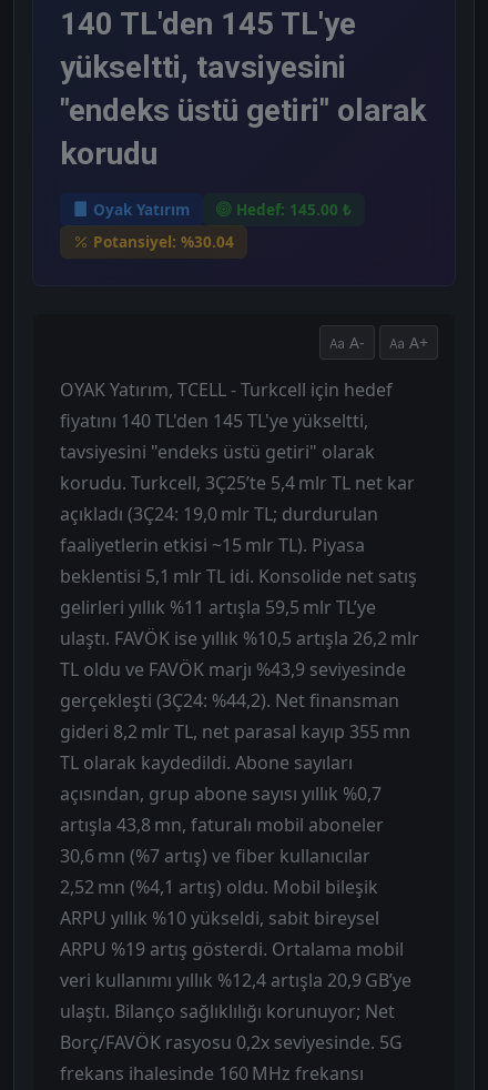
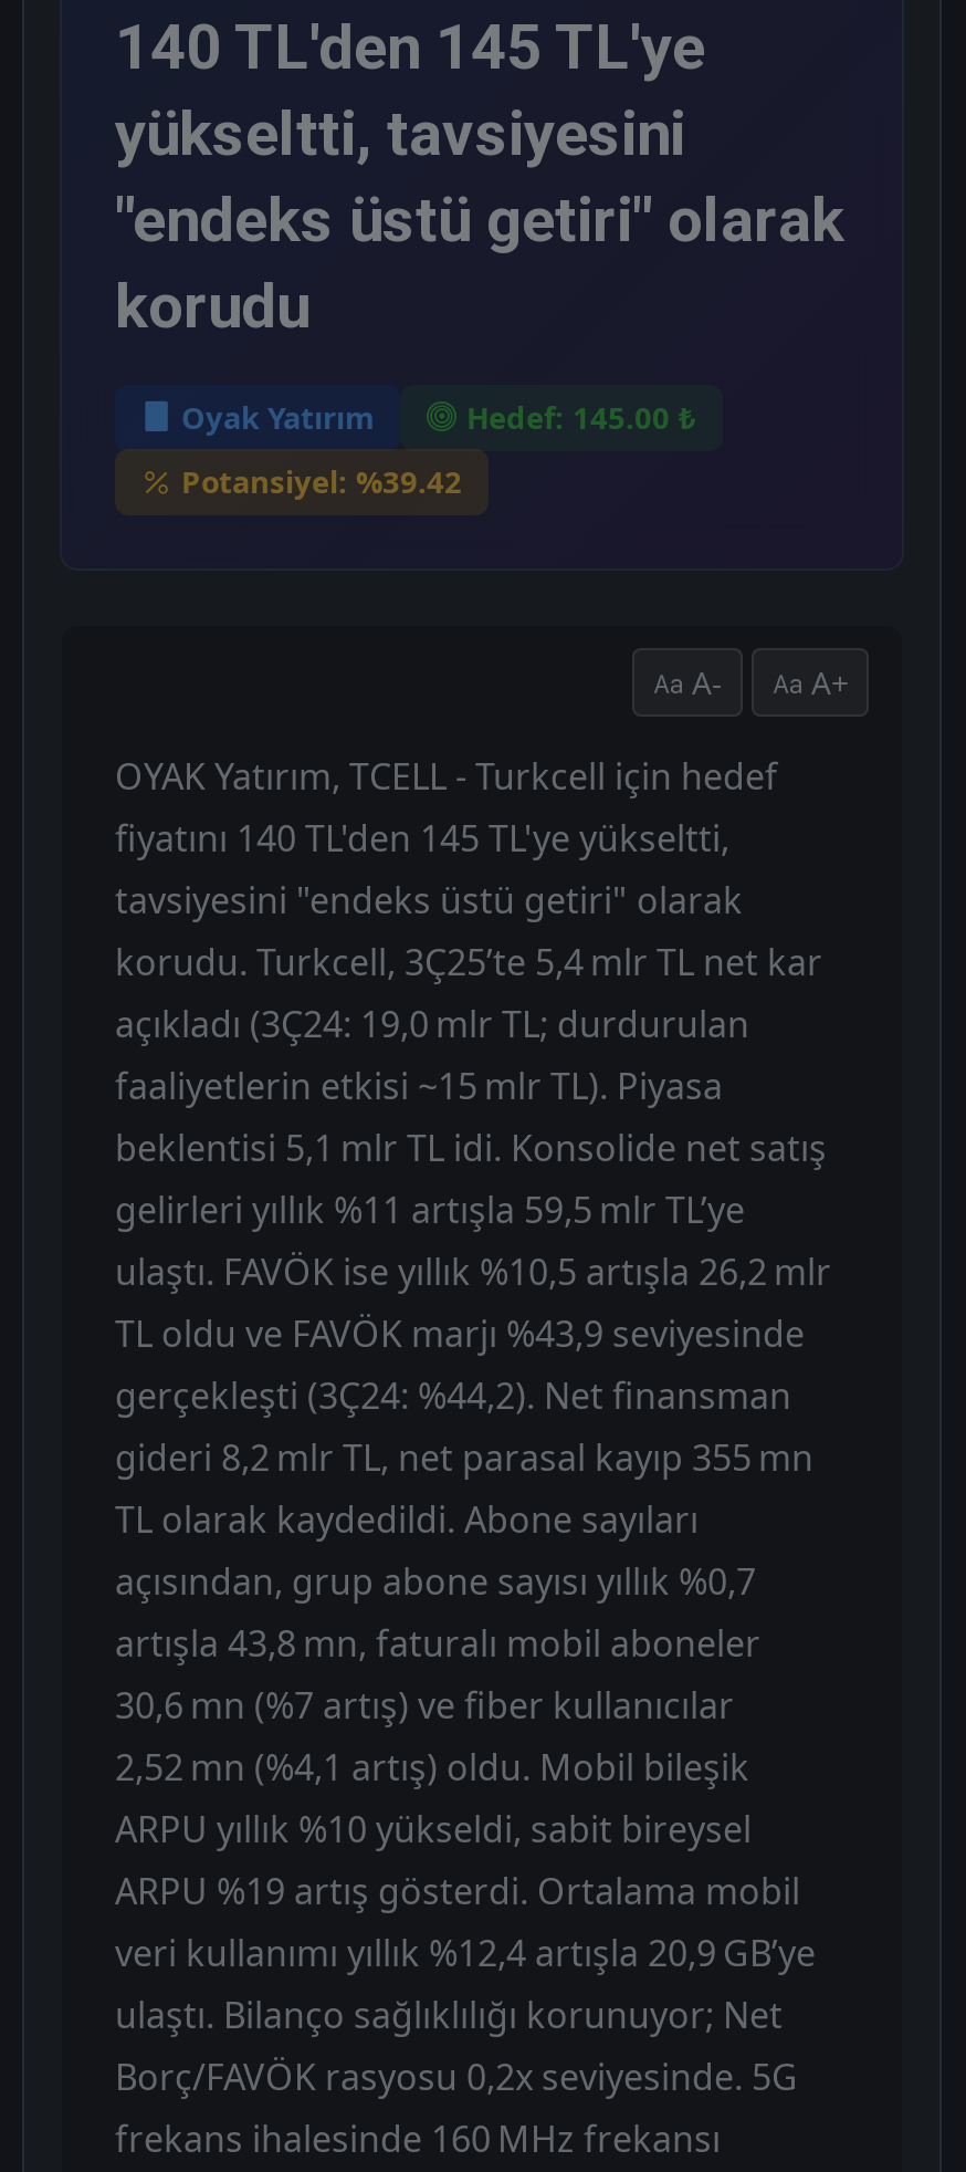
- Potansiyel: %30.04
+ Potansiyel: %39.42
